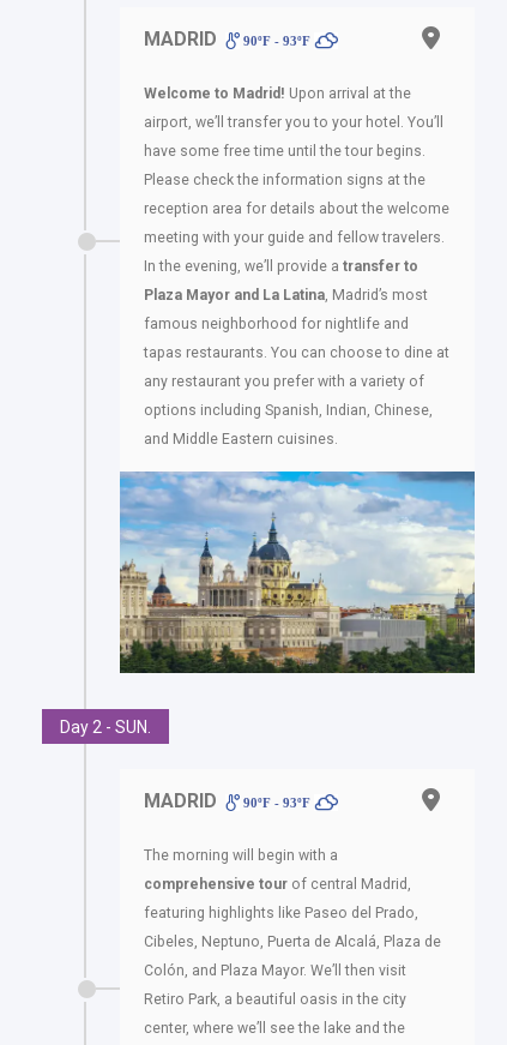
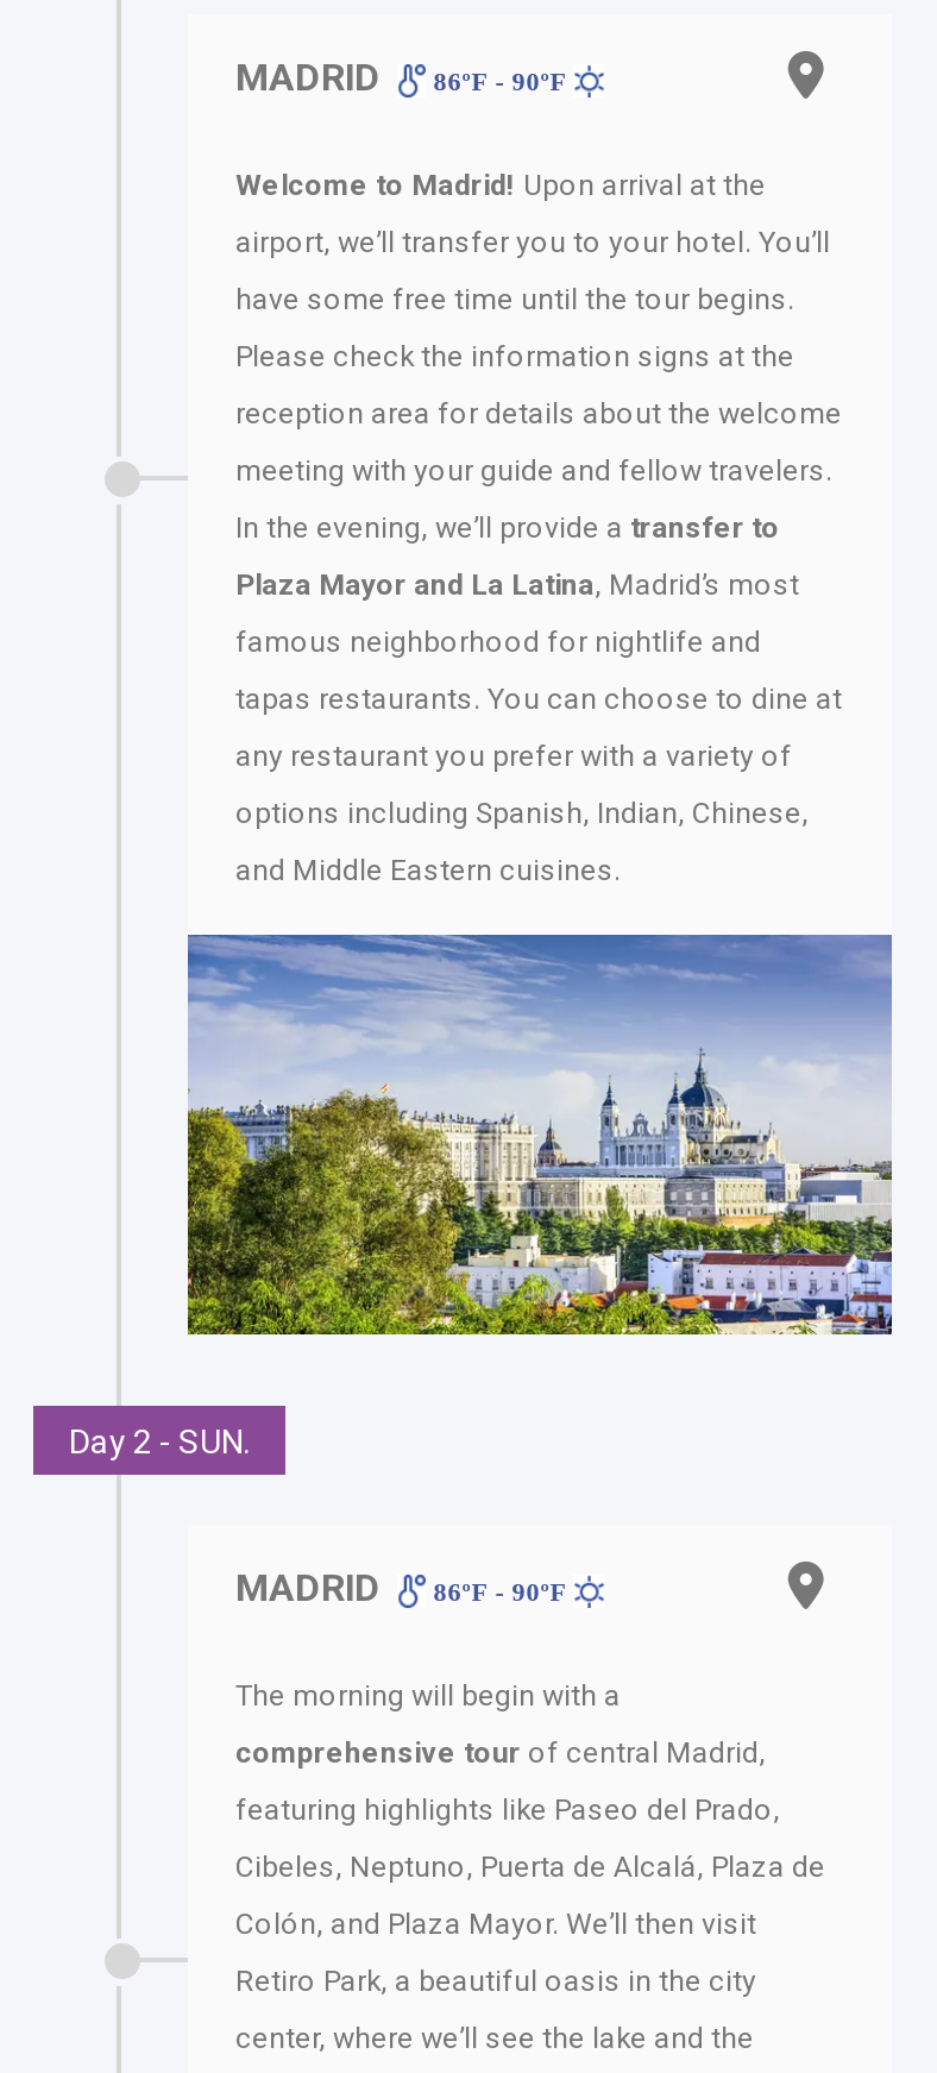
- MADRID 90ºF - 93ºF
+ MADRID 86ºF - 90ºF

- [image]
+ [image]

- MADRID 90ºF - 93ºF
+ MADRID 86ºF - 90ºF
